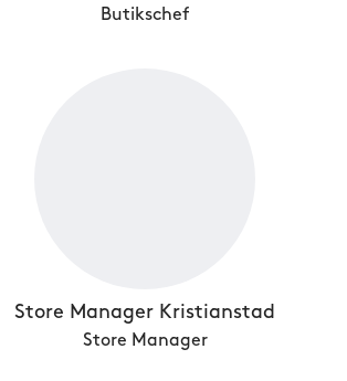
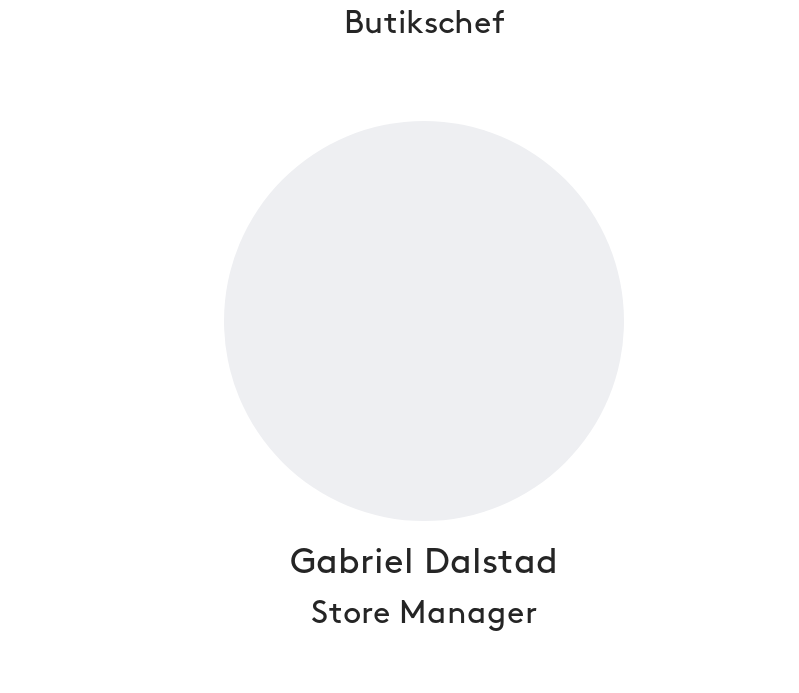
- Store Manager Kristianstad
+ Gabriel Dalstad
